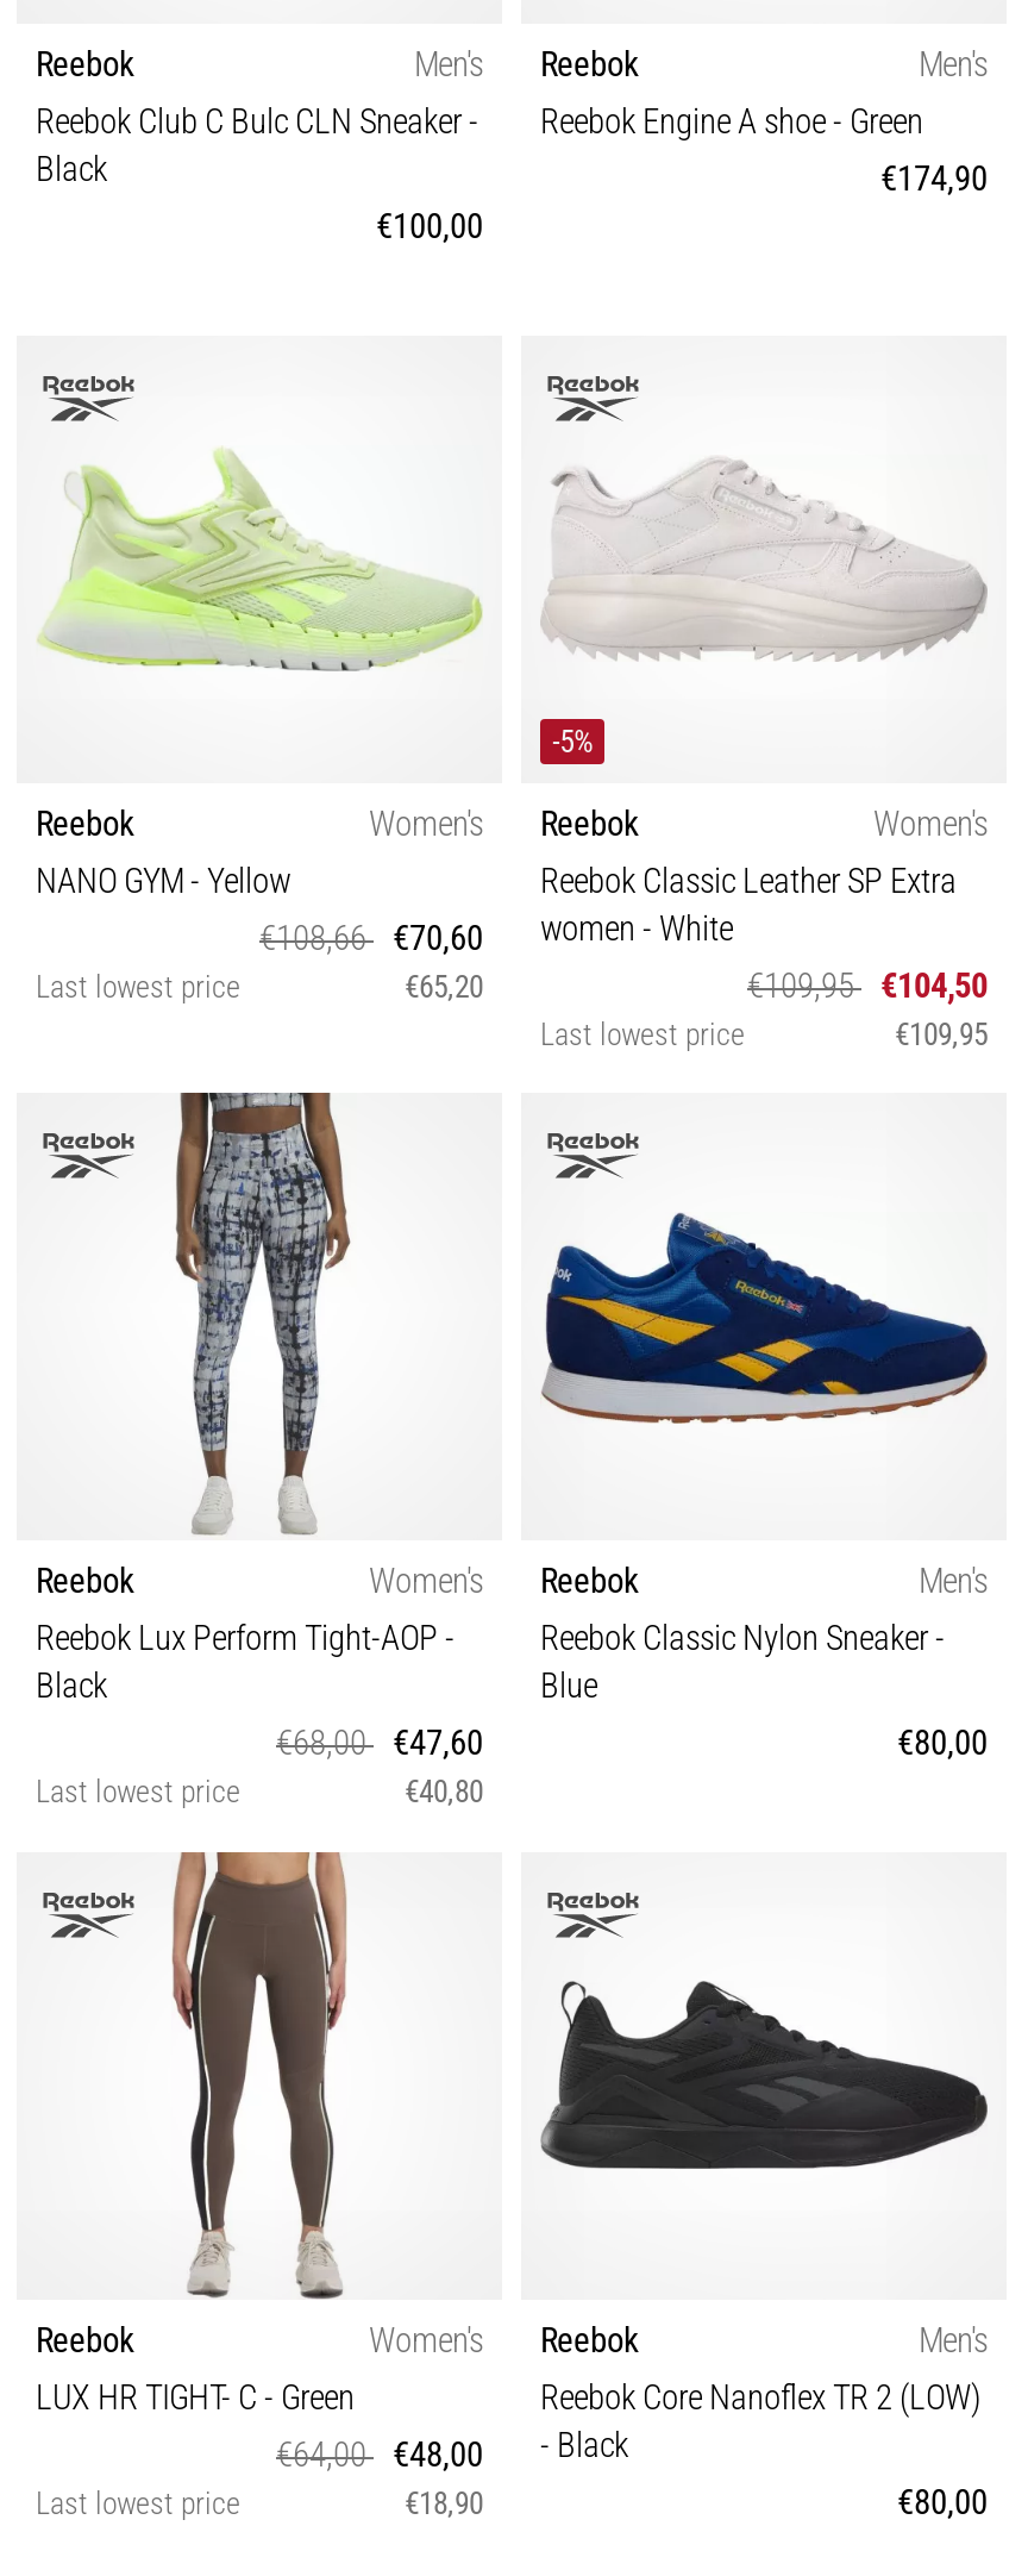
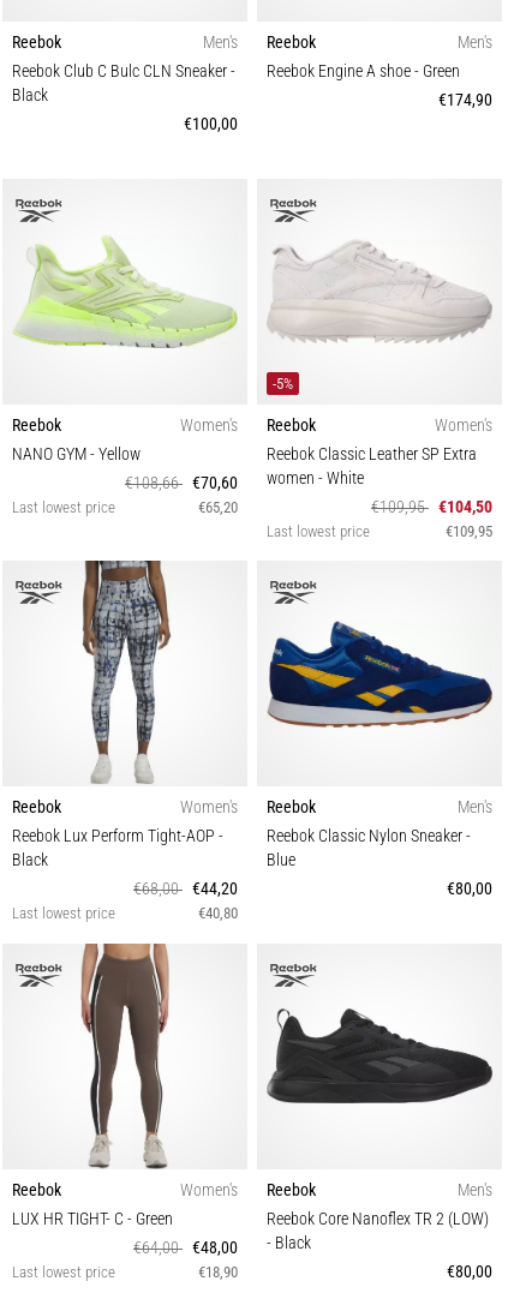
- €68,00 €47,60
+ €68,00 €44,20
